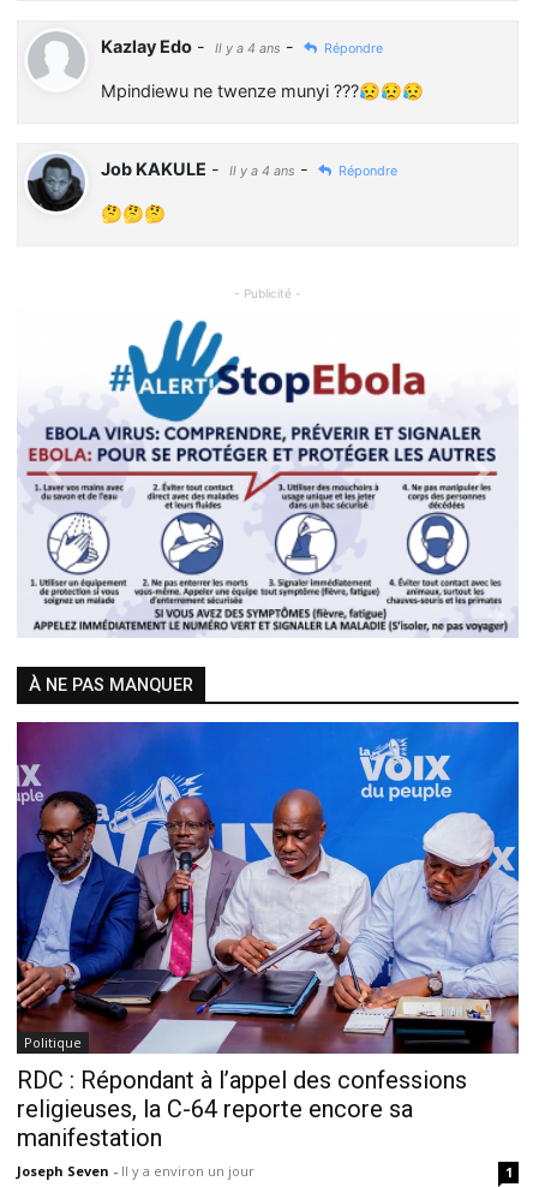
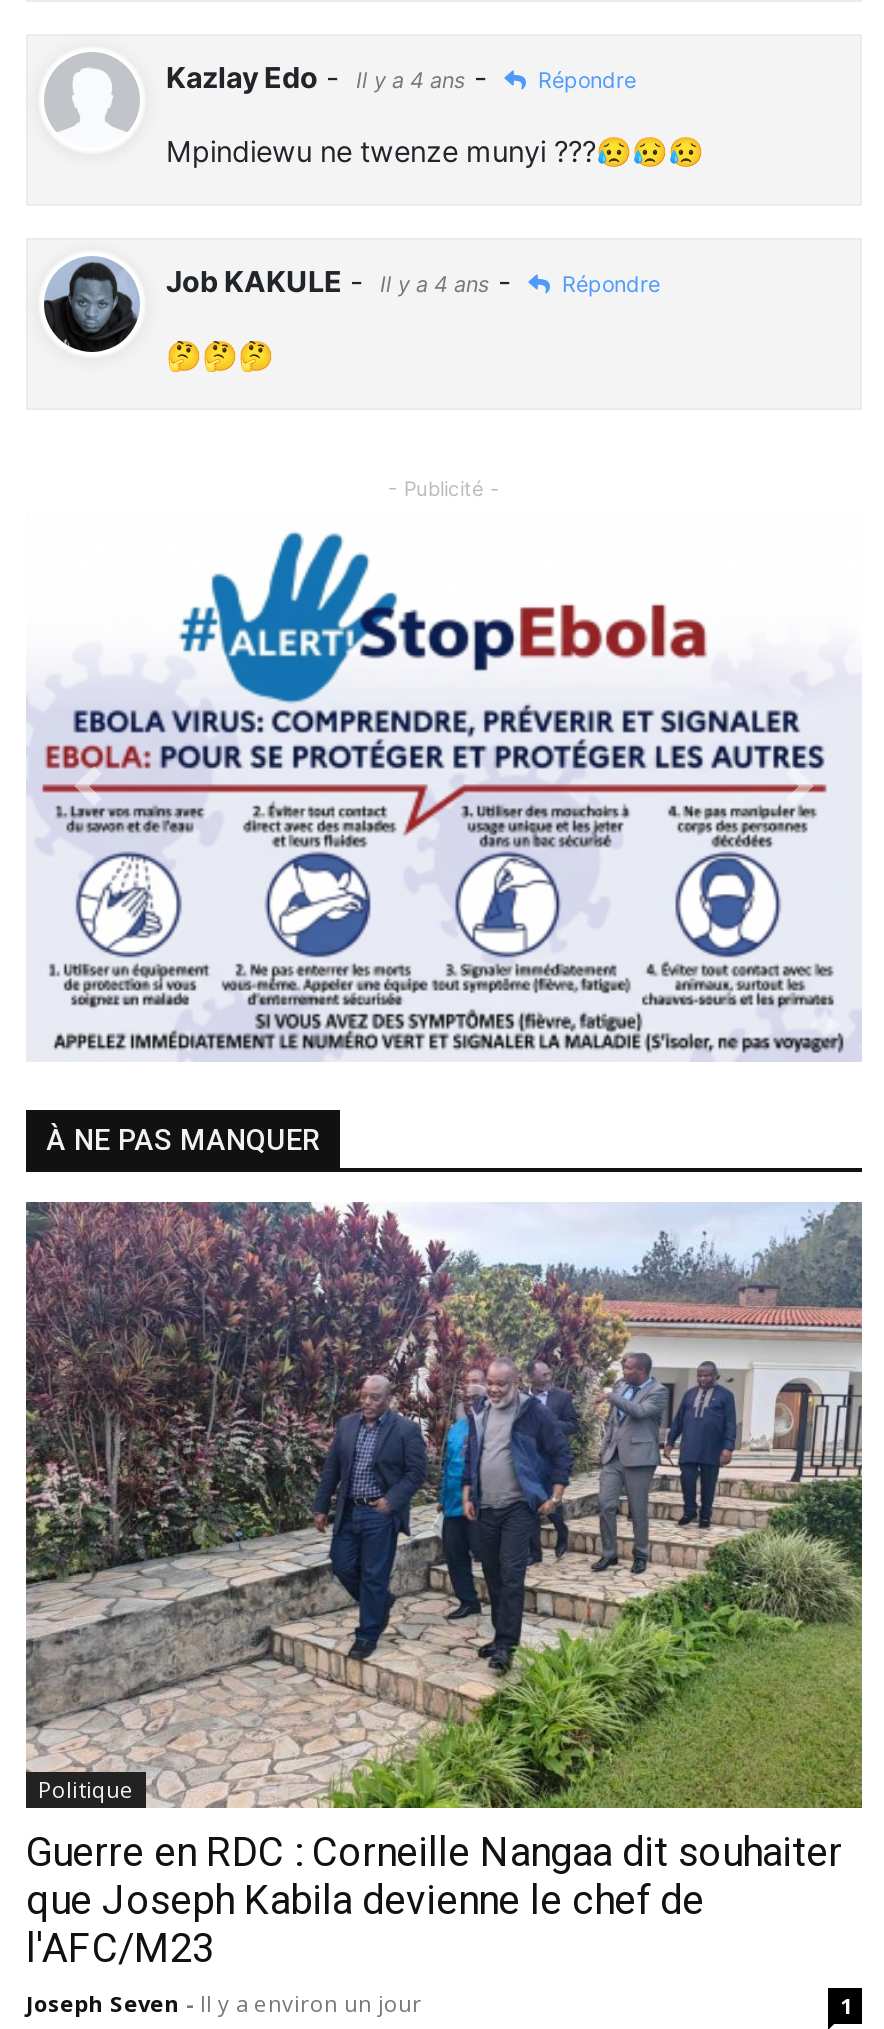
- [image]
- RDC : Répondant à l’appel des confessions
- religieuses, la C-64 reporte encore sa
- manifestation
+ [image]
+ Guerre en RDC : Corneille Nangaa dit souhaiter
+ que Joseph Kabila devienne le chef de
+ l'AFC/M23
